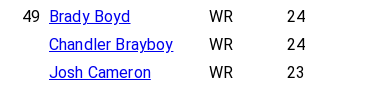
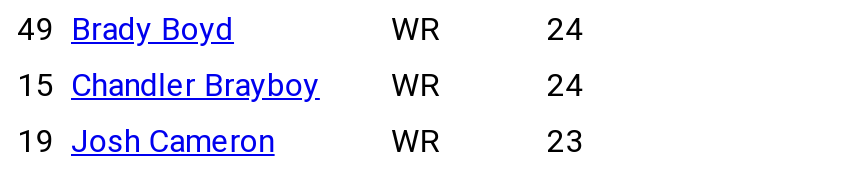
- Chandler Brayboy
+ 15 Chandler Brayboy

- Josh Cameron
+ 19 Josh Cameron
